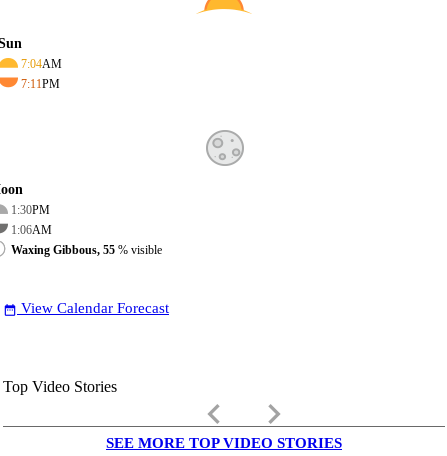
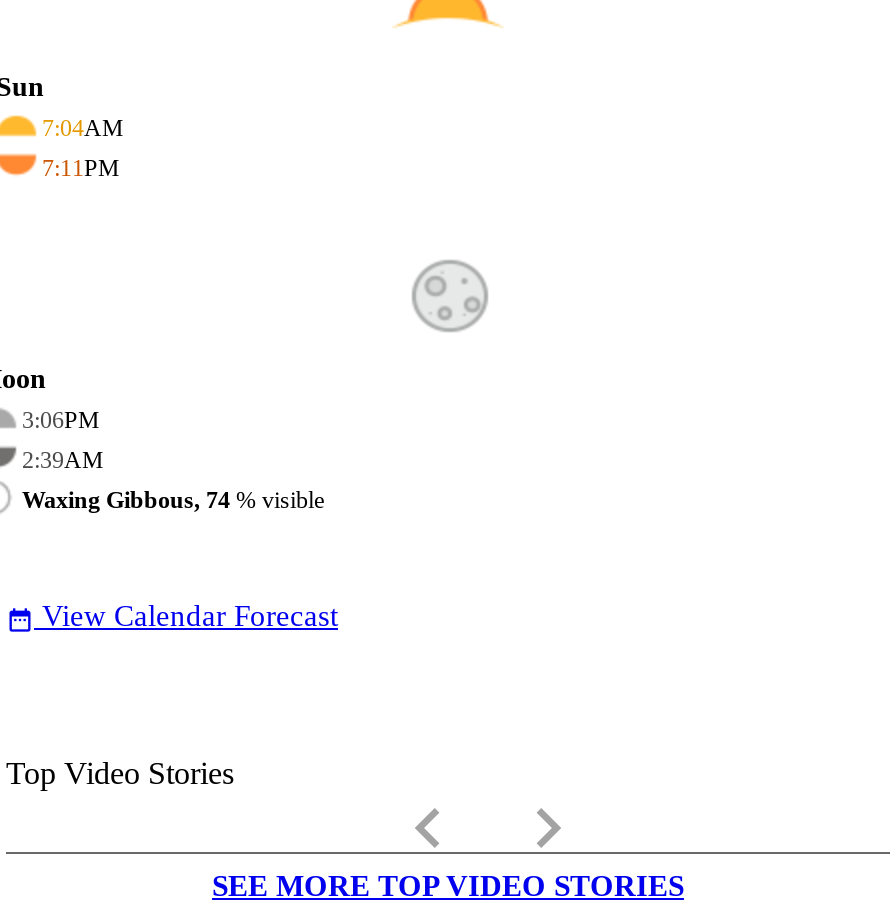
- 1:30PM
+ 3:06PM

- 1:06AM
+ 2:39AM

- Waxing Gibbous, 55% visible
+ Waxing Gibbous, 74% visible
